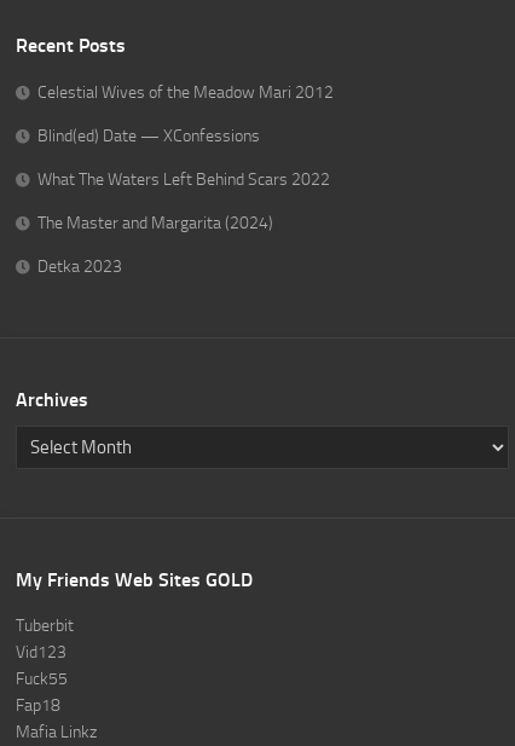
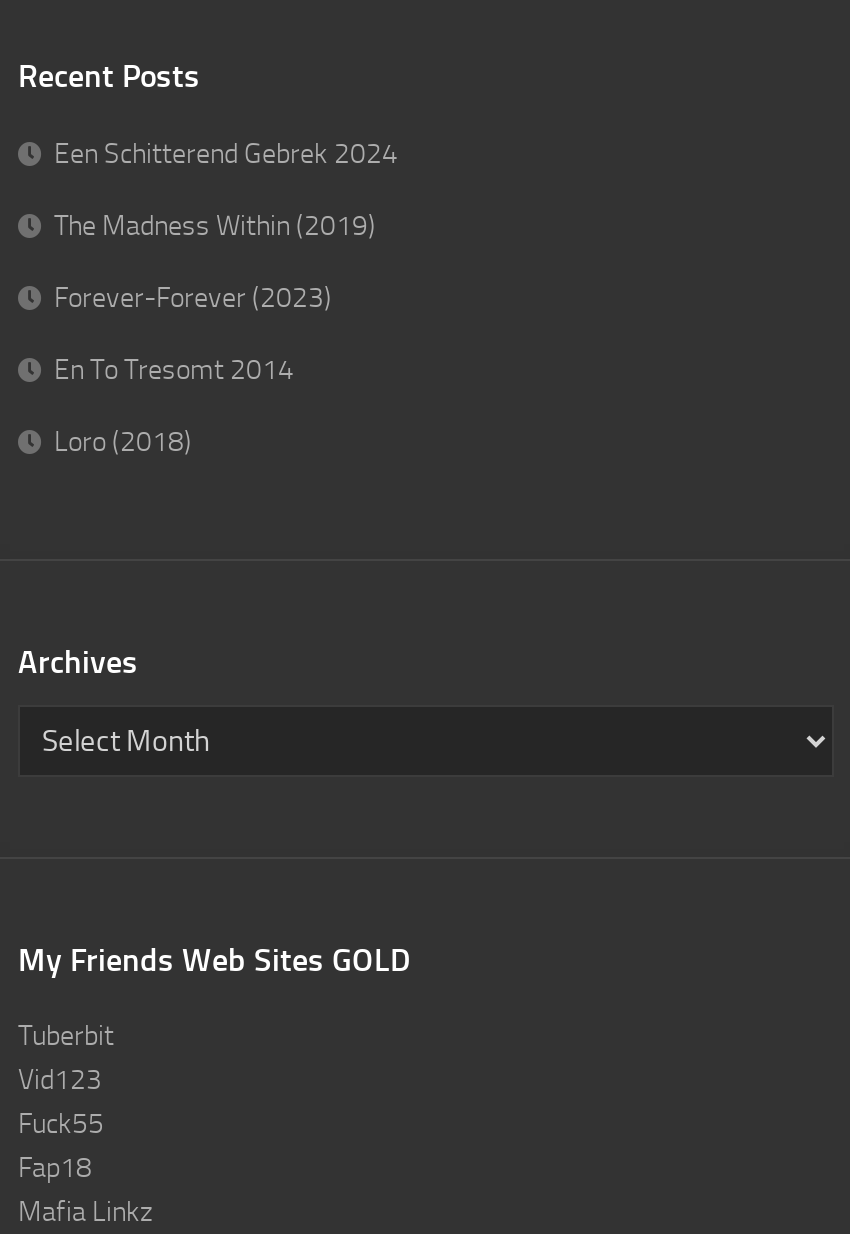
- Celestial Wives of the Meadow Mari 2012
+ Een Schitterend Gebrek 2024

- Blind(ed) Date — XConfessions
+ The Madness Within (2019)

- What The Waters Left Behind Scars 2022
+ Forever-Forever (2023)

- The Master and Margarita (2024)
+ En To Tresomt 2014

- Detka 2023
+ Loro (2018)
